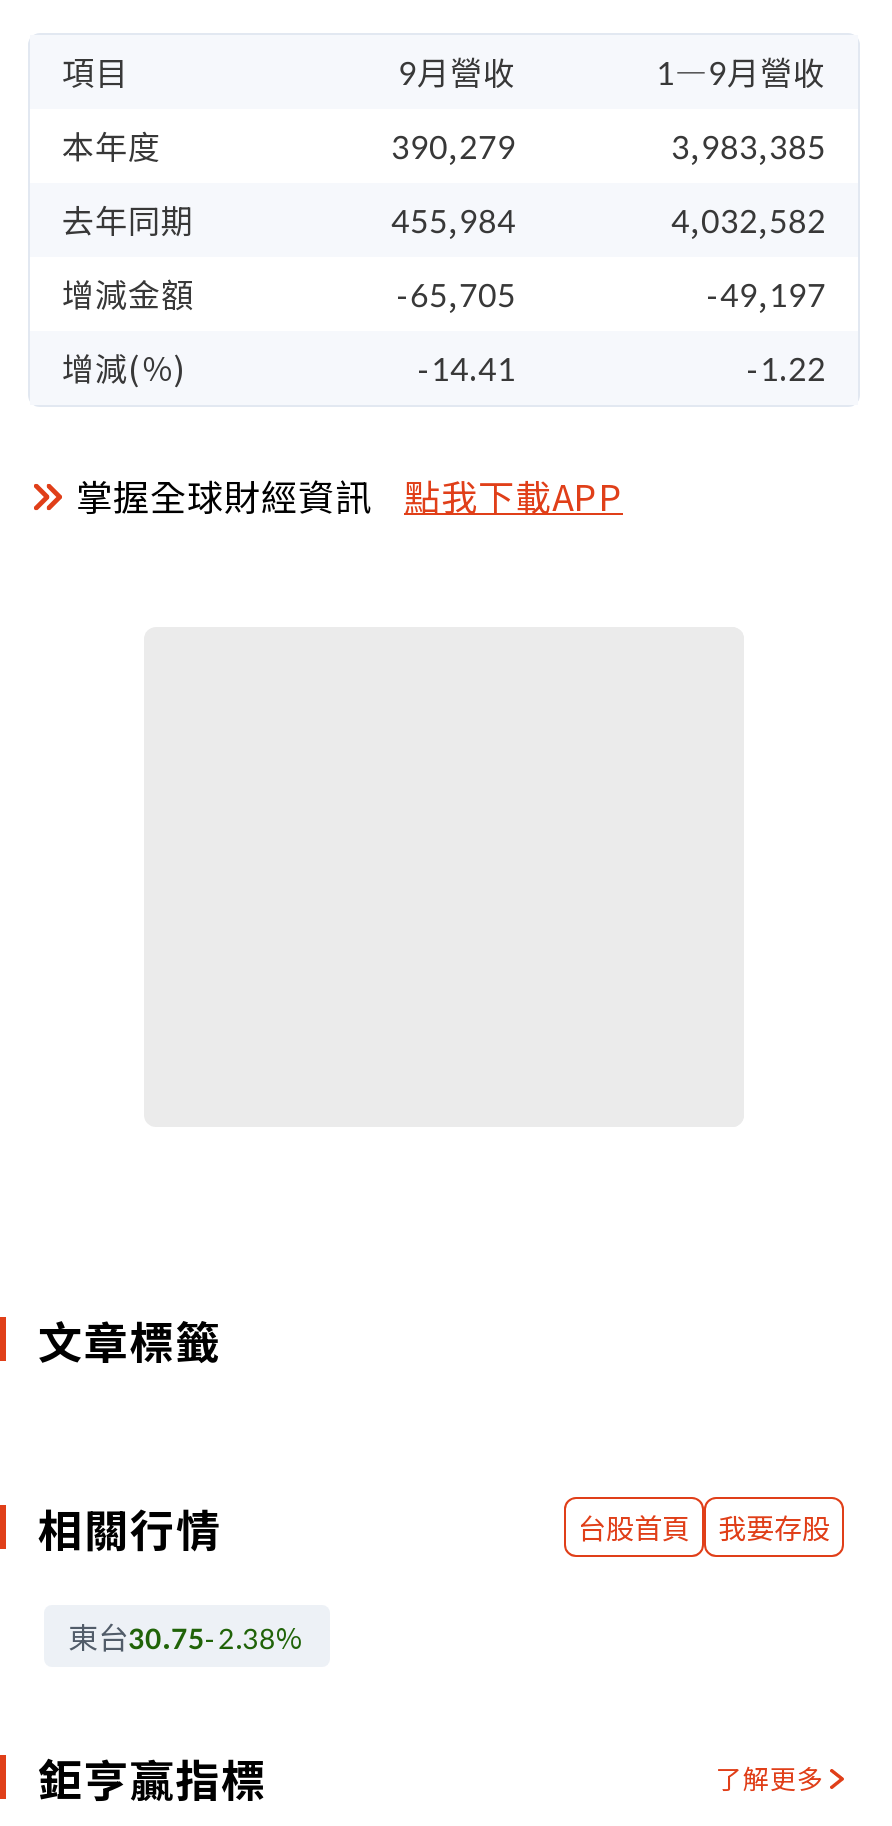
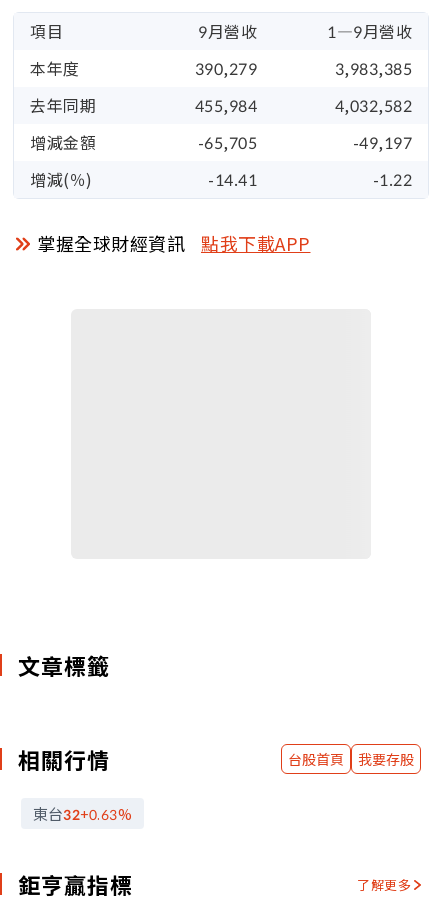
- 東台30.75-2.38%
+ 東台32+0.63%
